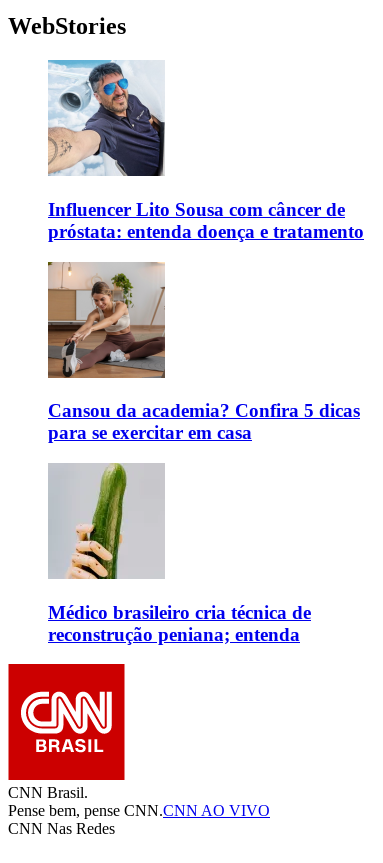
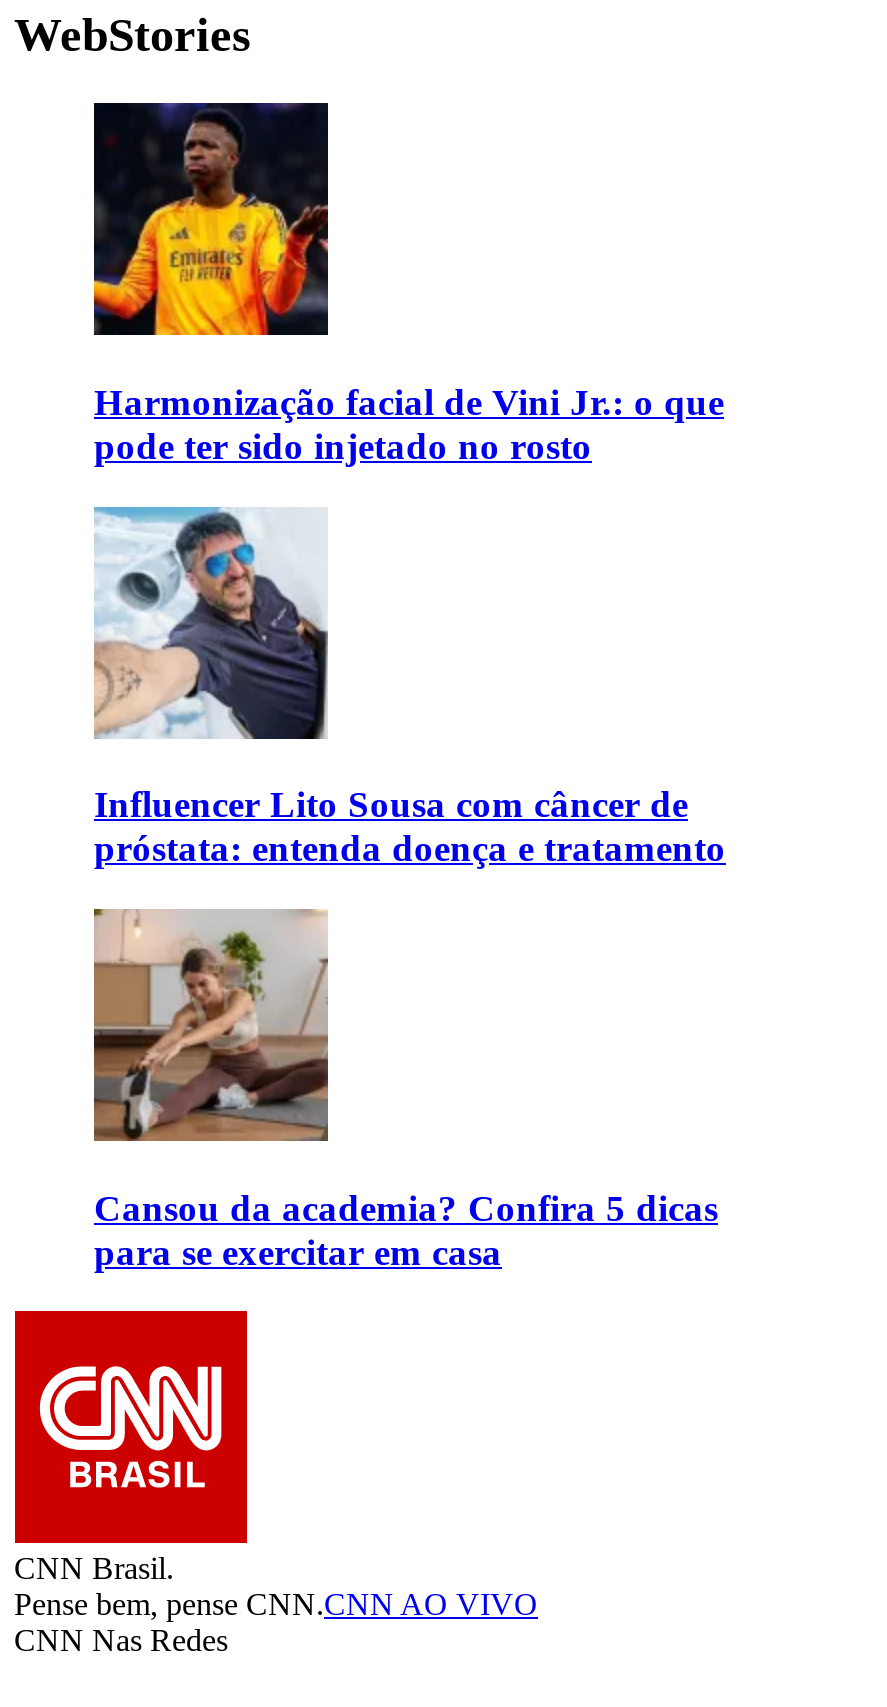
+ [image]
+ Harmonização facial de Vini Jr.: o que
+ pode ter sido injetado no rosto

moved down: [image] | Influencer Lito Sousa com câncer de | próstata: entenda doença e tratamento | Cansou da academia? Confira 5 dicas | para se exercitar em casa

- [image]
- Médico brasileiro cria técnica de
- reconstrução peniana; entenda
